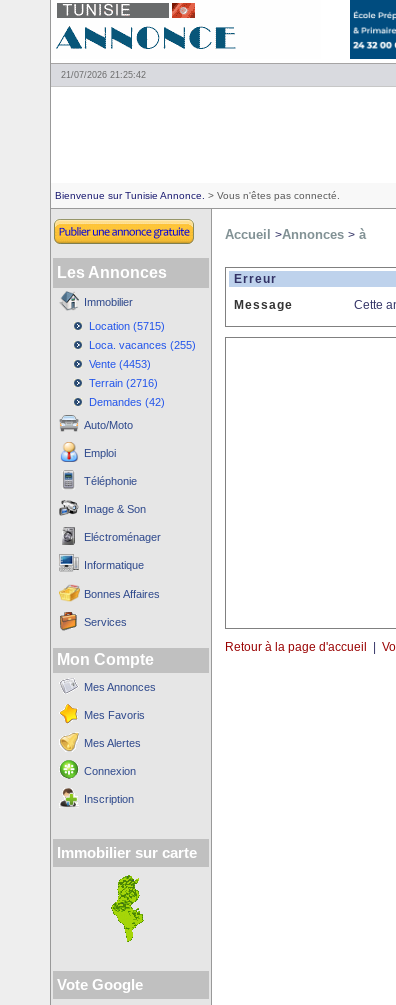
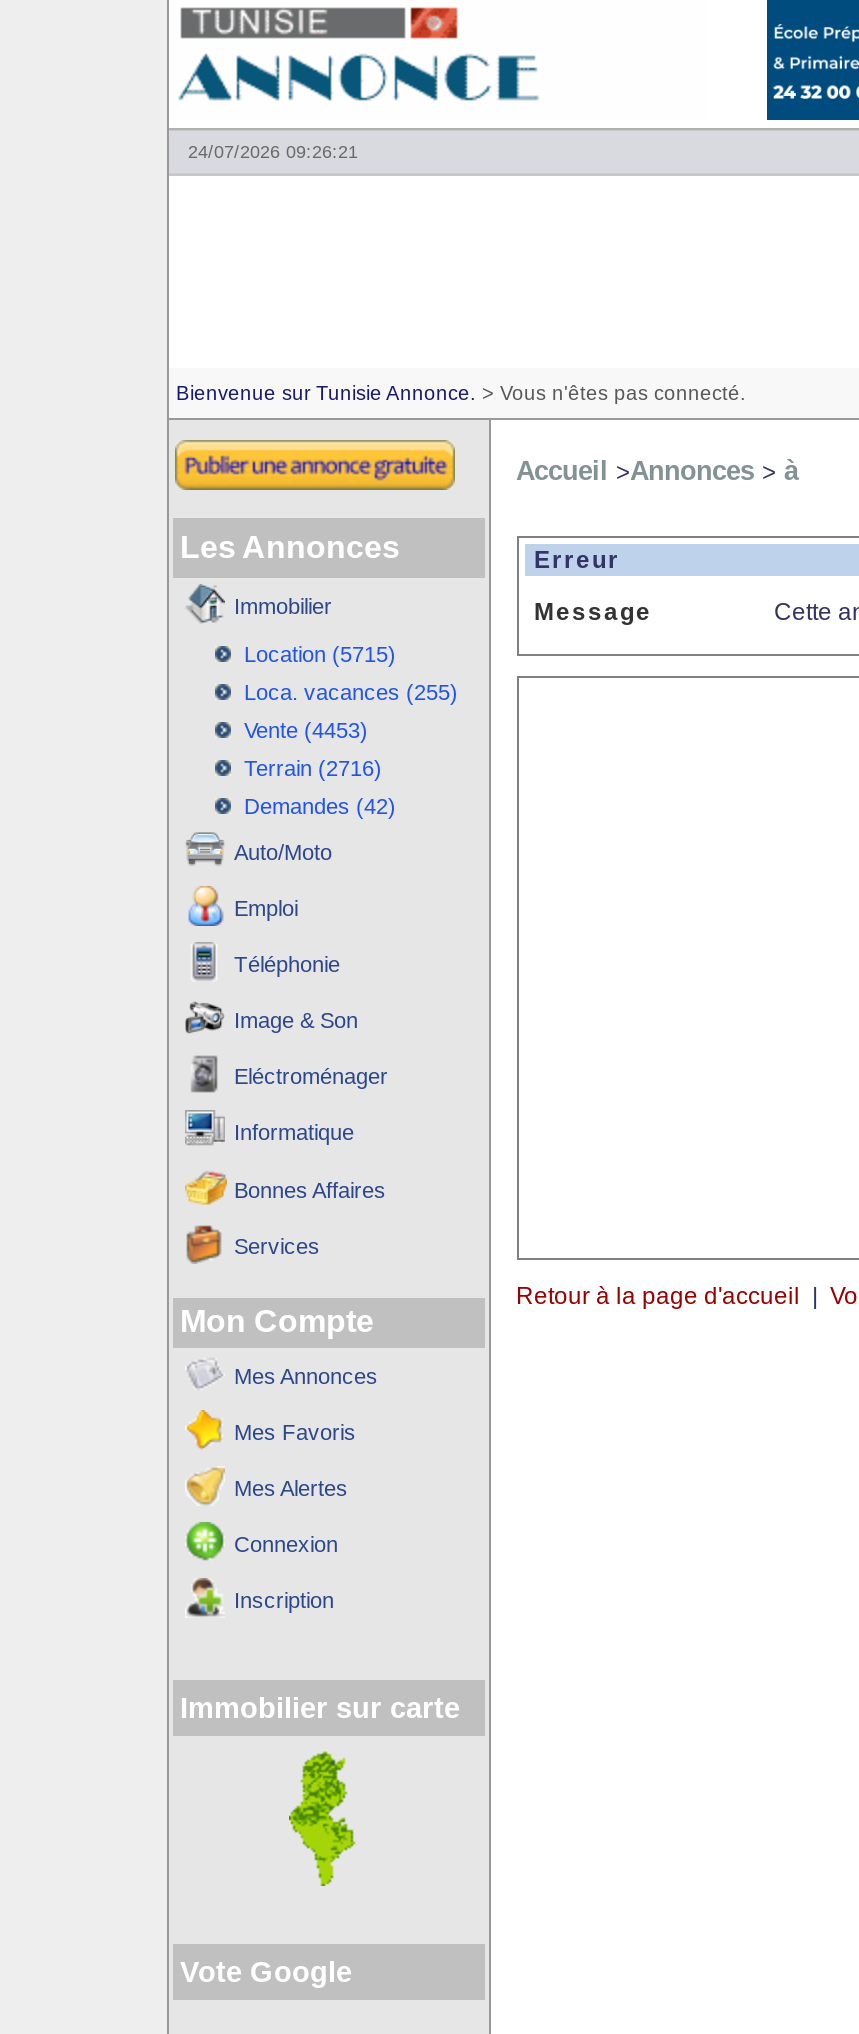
- 21/07/2026 21:25:42
+ 24/07/2026 09:26:21
